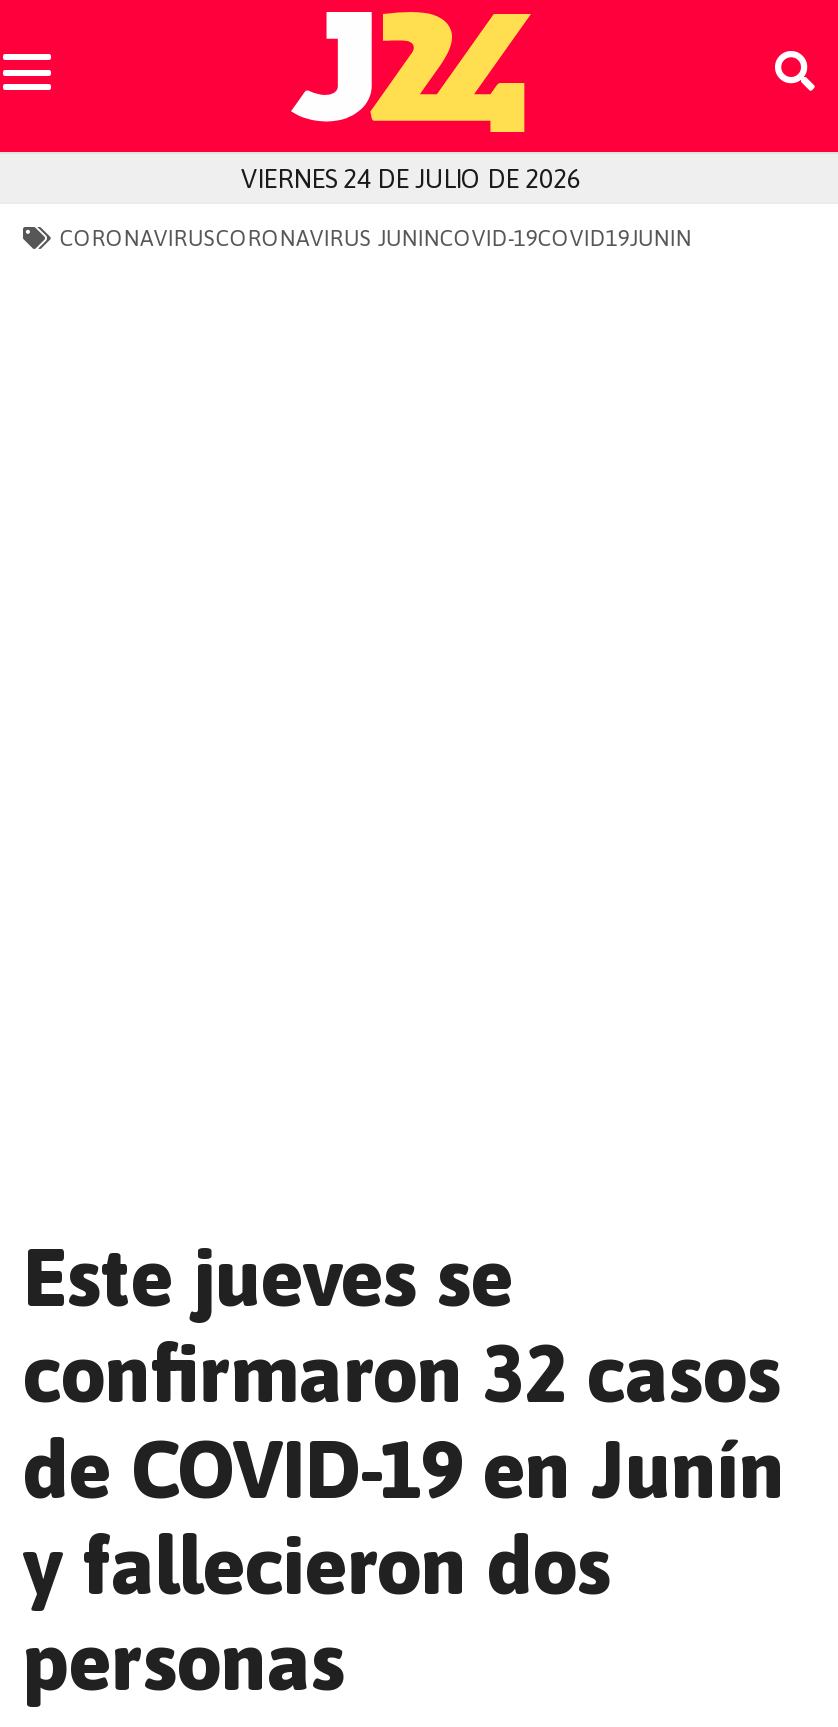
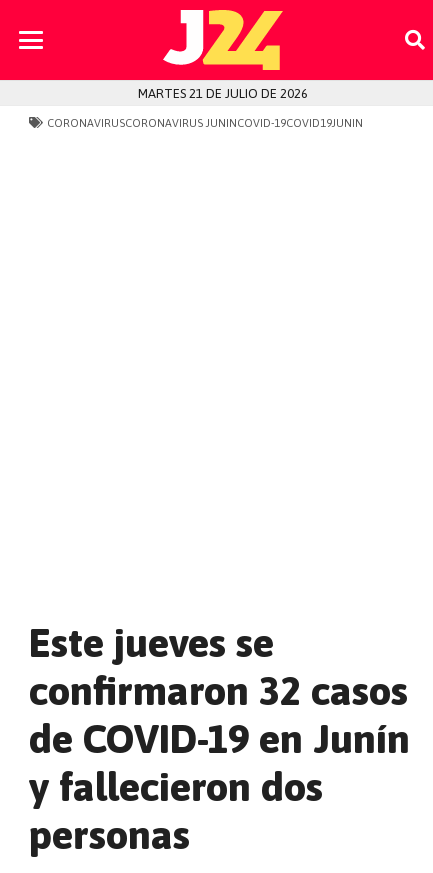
- VIERNES 24 DE JULIO DE 2026
+ MARTES 21 DE JULIO DE 2026
